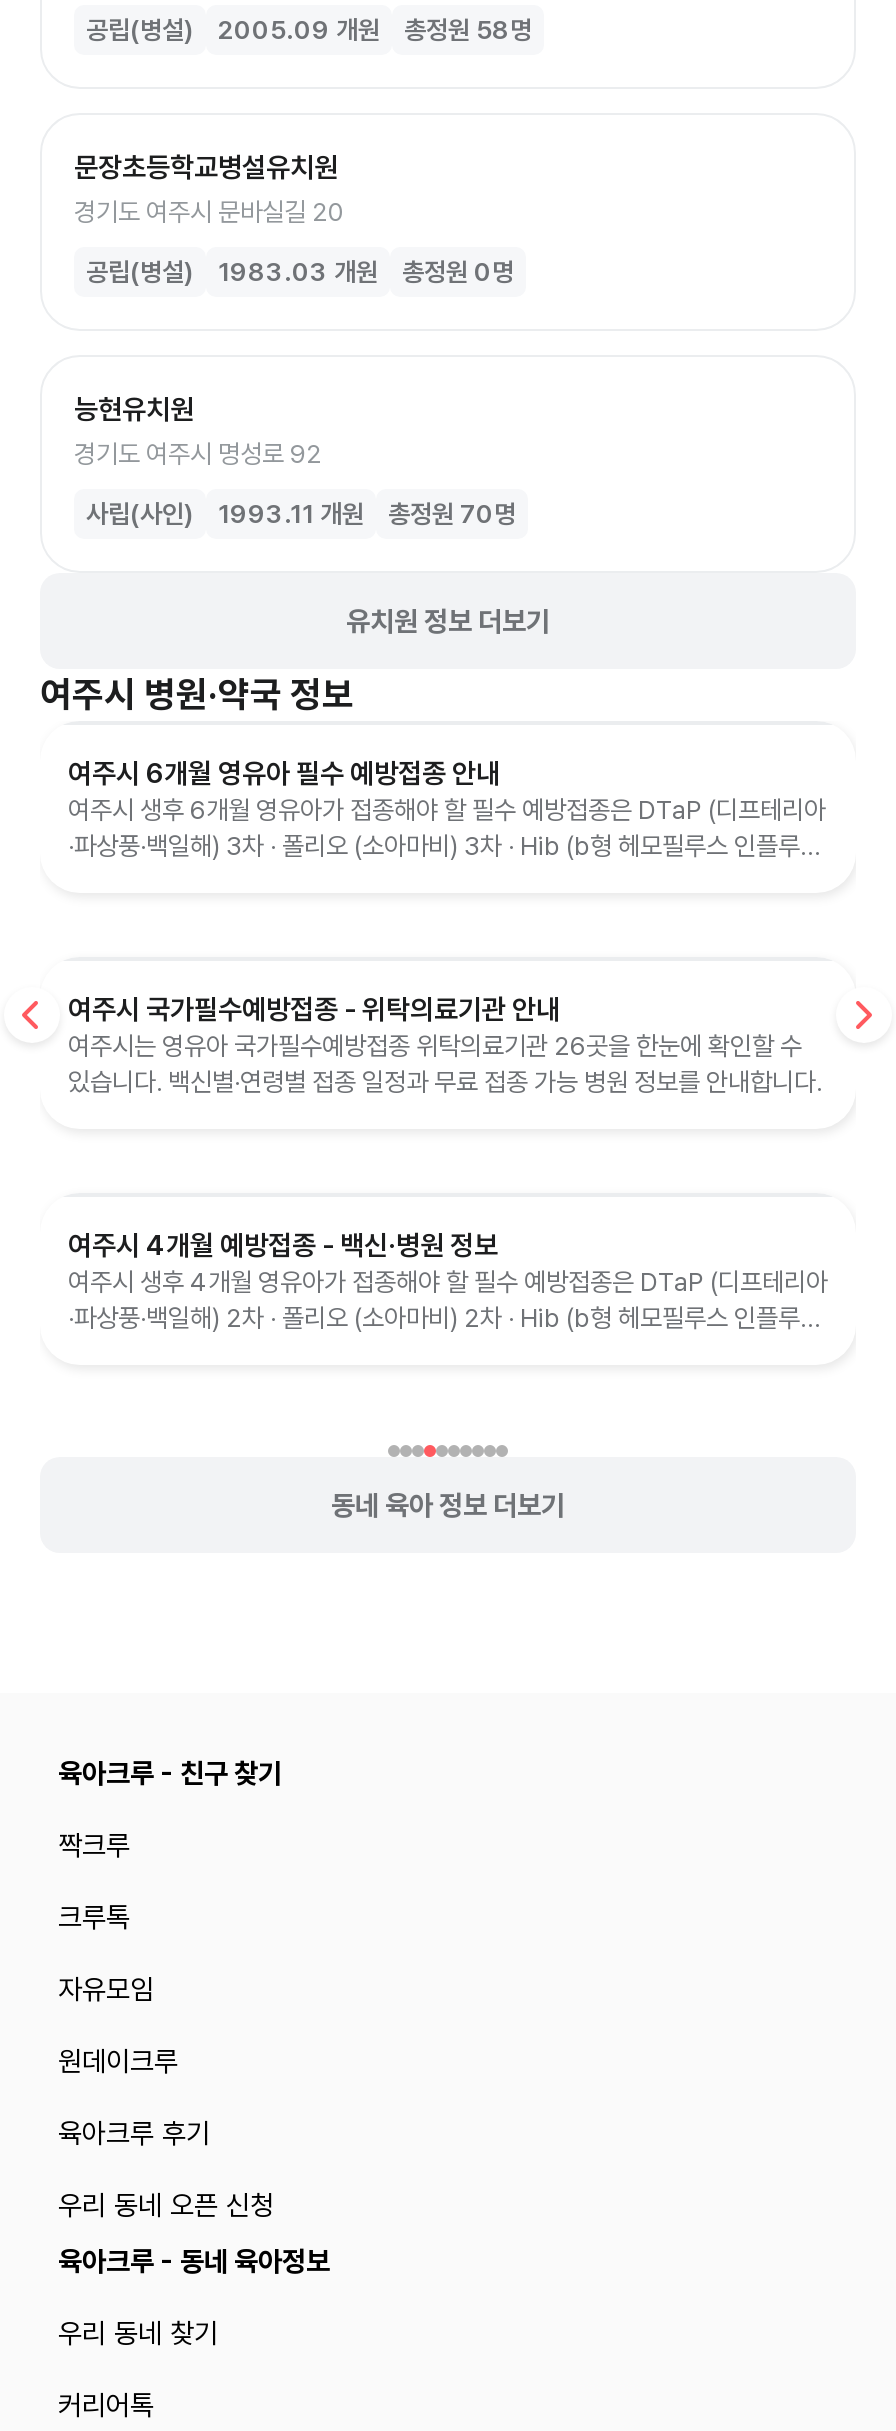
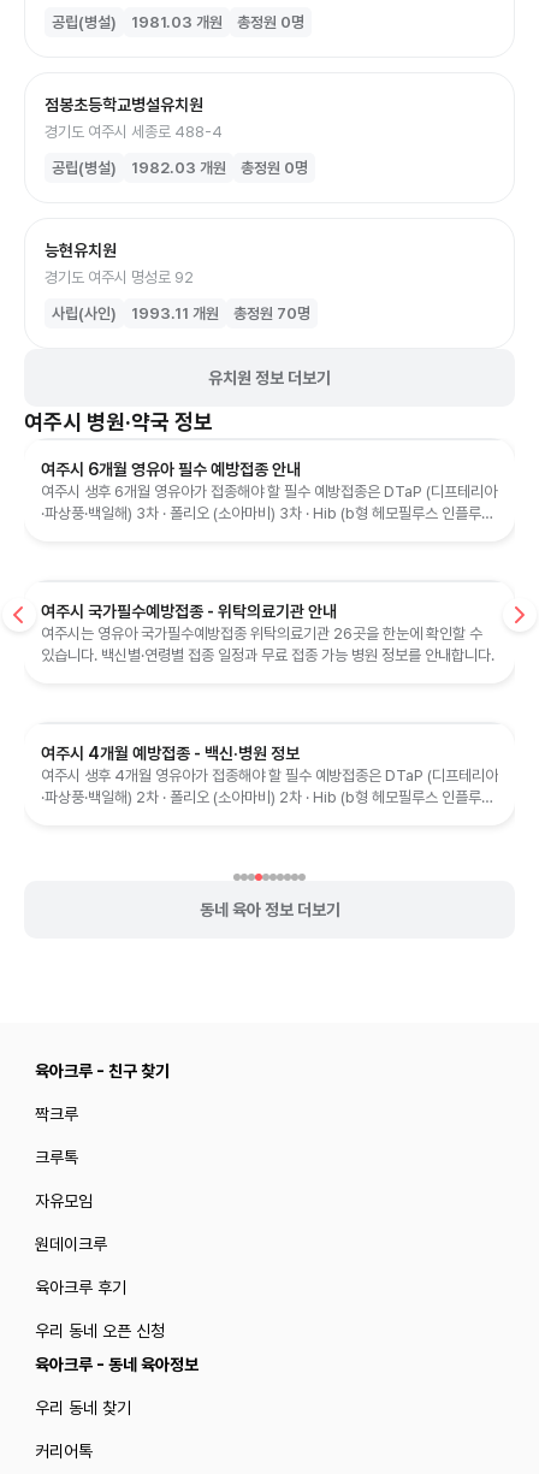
- 2005.09 개원
- 총정원 58명
+ 1981.03 개원
+ 총정원 0명

- 문장초등학교병설유치원
- 경기도 여주시 문바실길 20
+ 점봉초등학교병설유치원
+ 경기도 여주시 세종로 488-4

- 공립(병설) 1983.03 개원 총정원 0명
+ 공립(병설) 1982.03 개원 총정원 0명
